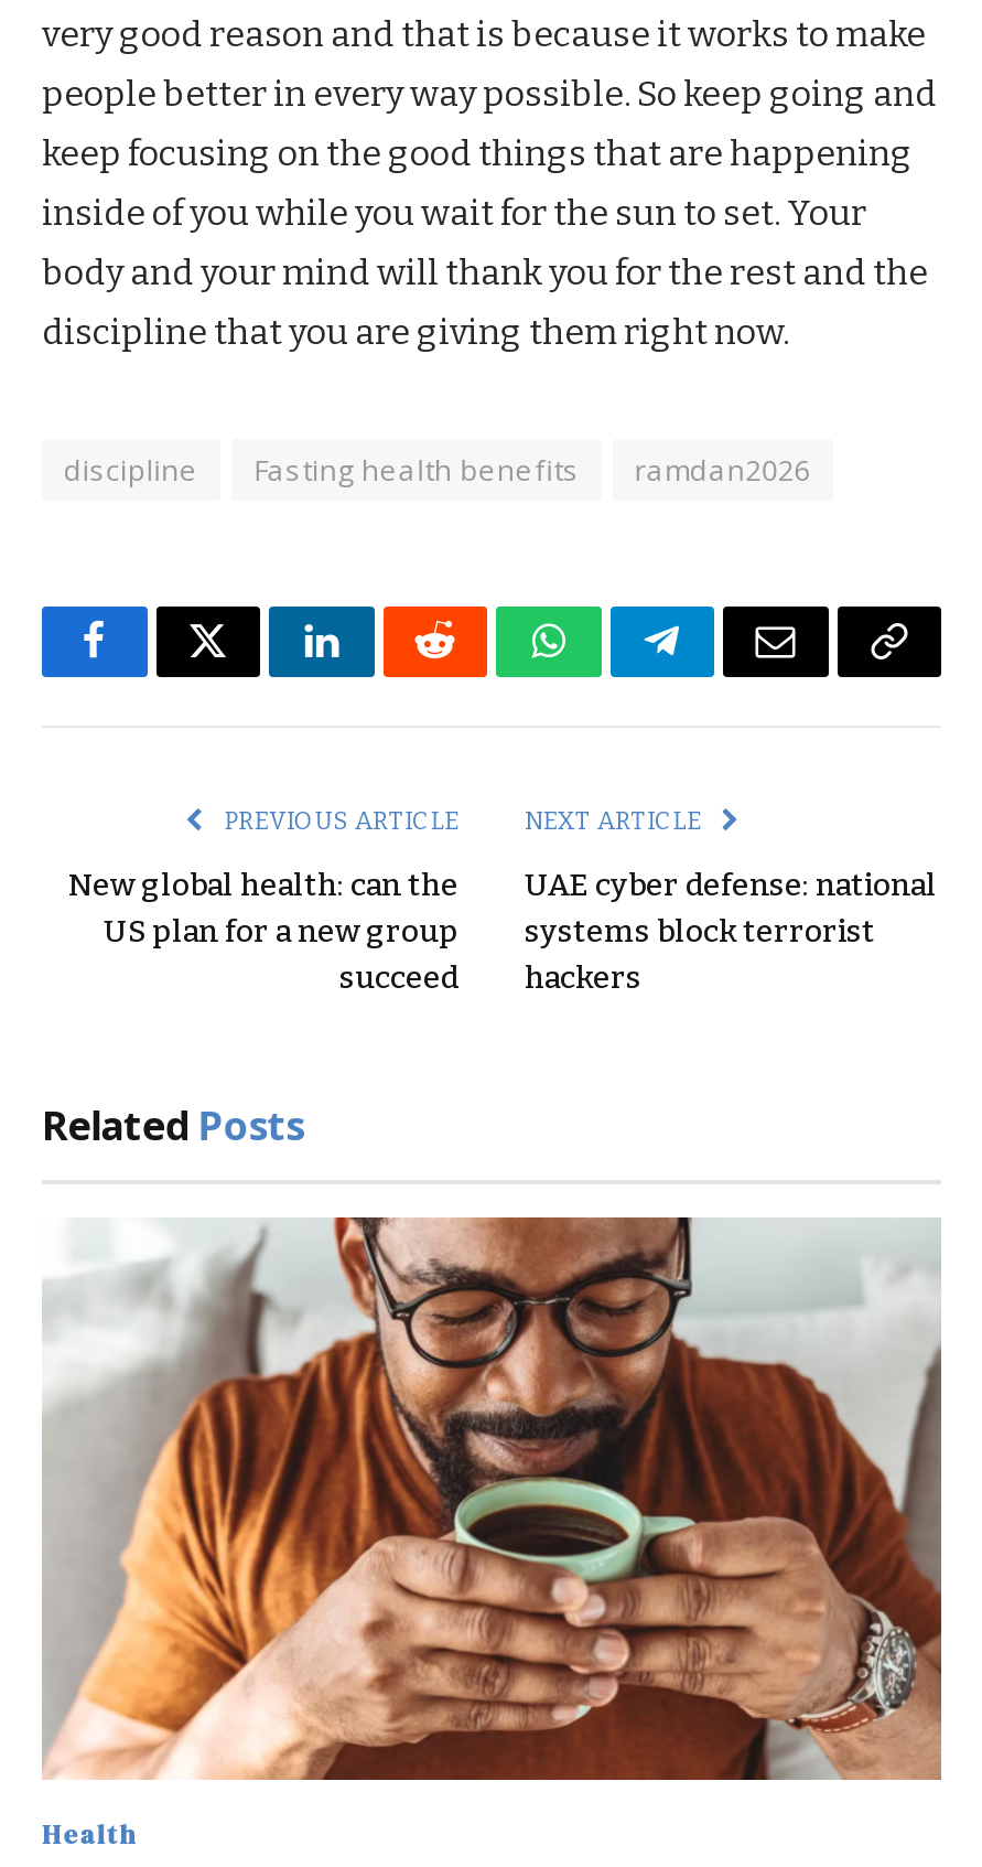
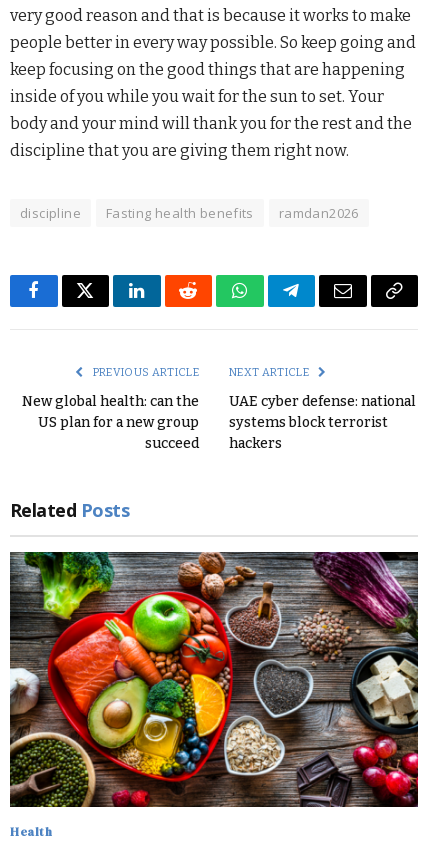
- [image]
+ [image]
